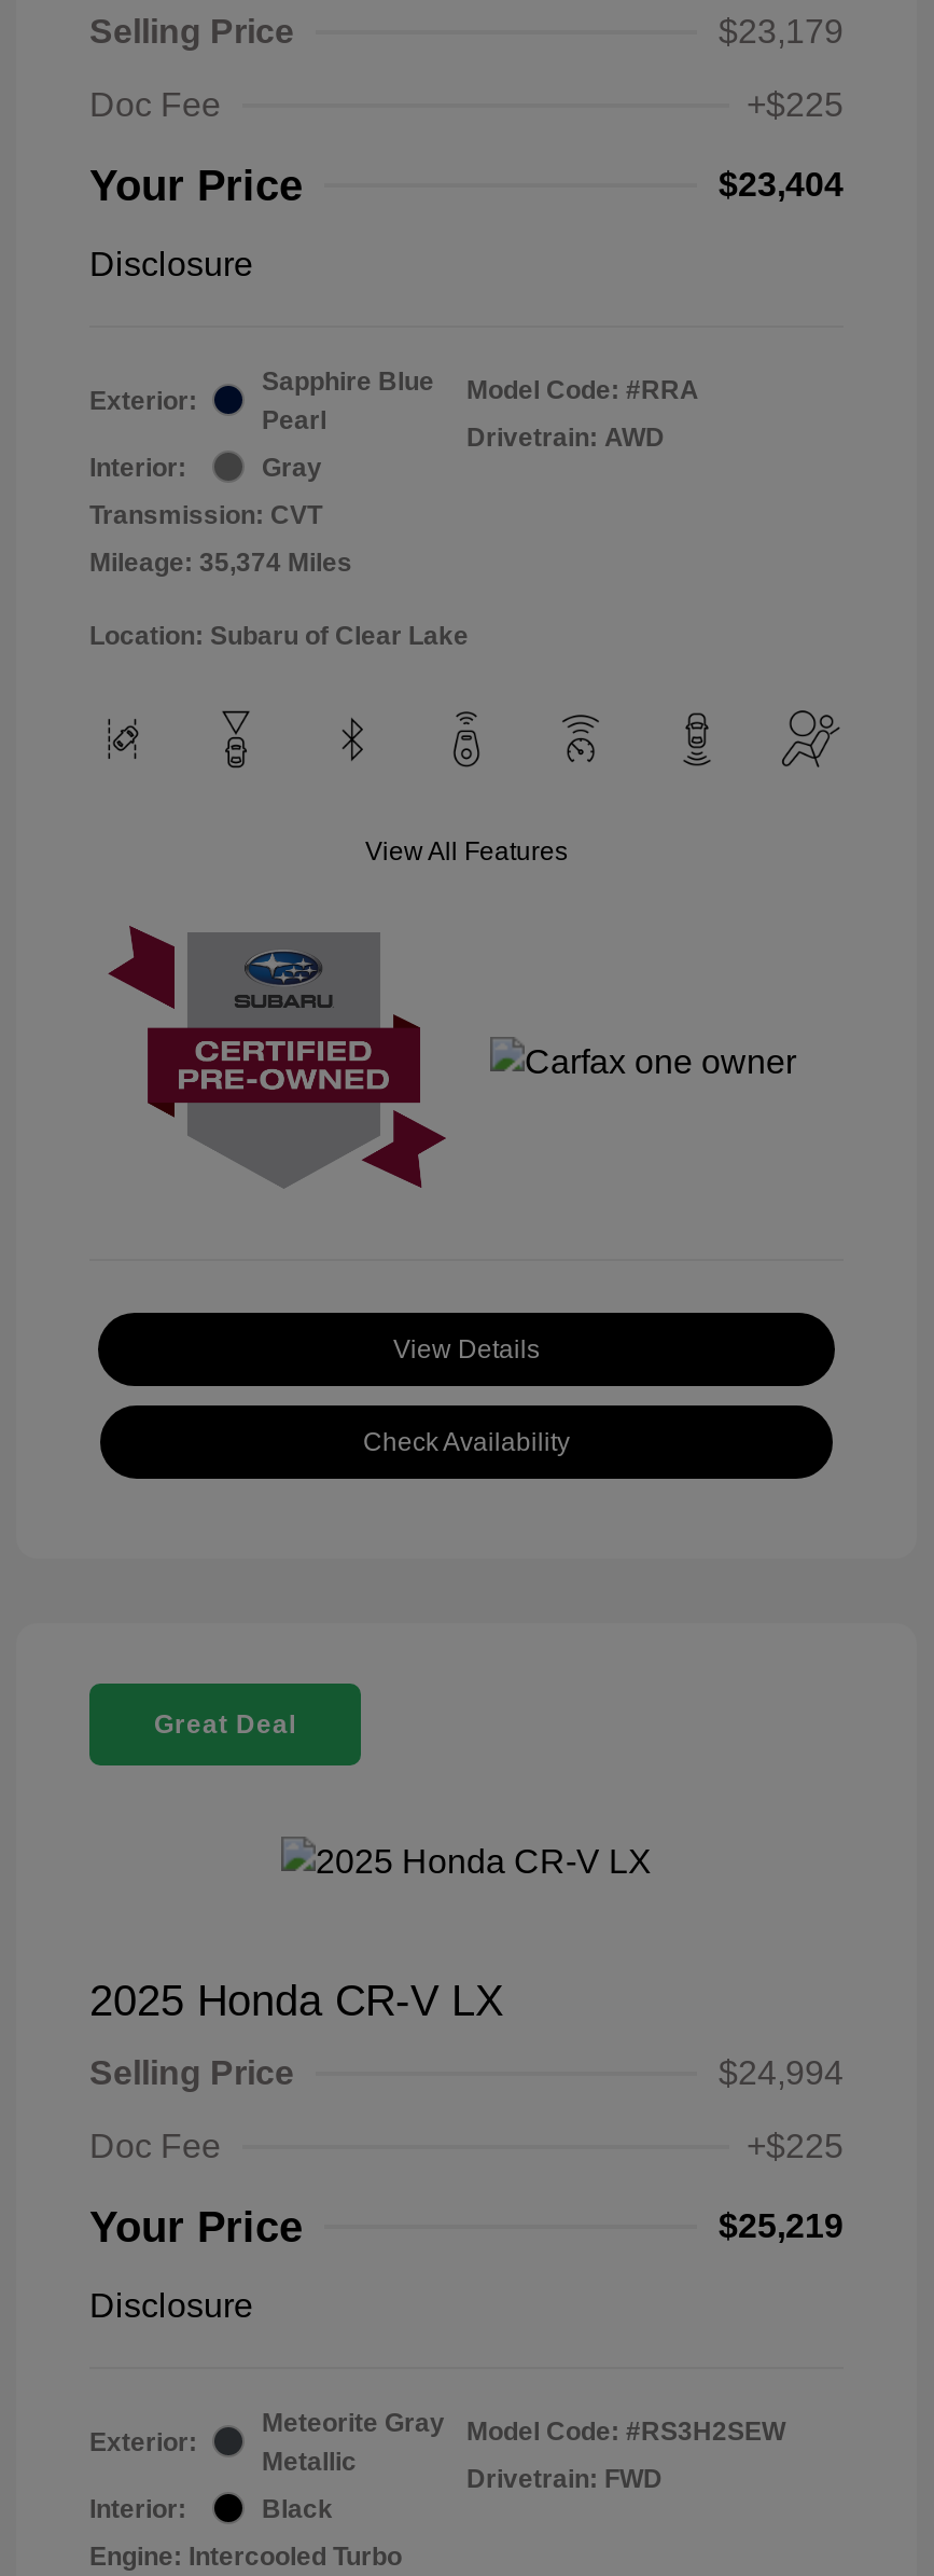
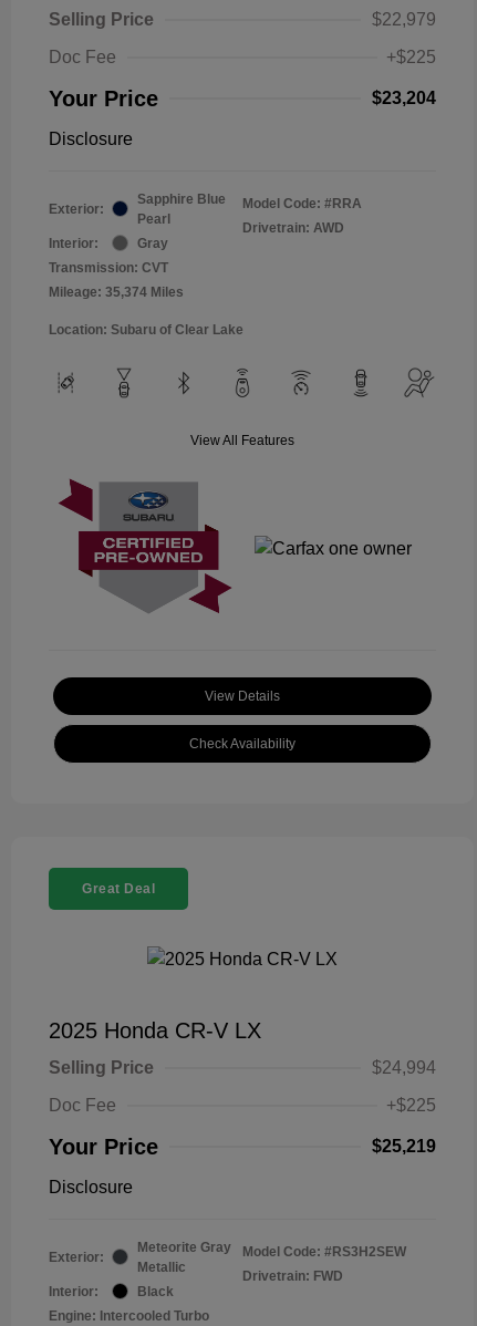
- $23,179
+ $22,979

- $23,404
+ $23,204
